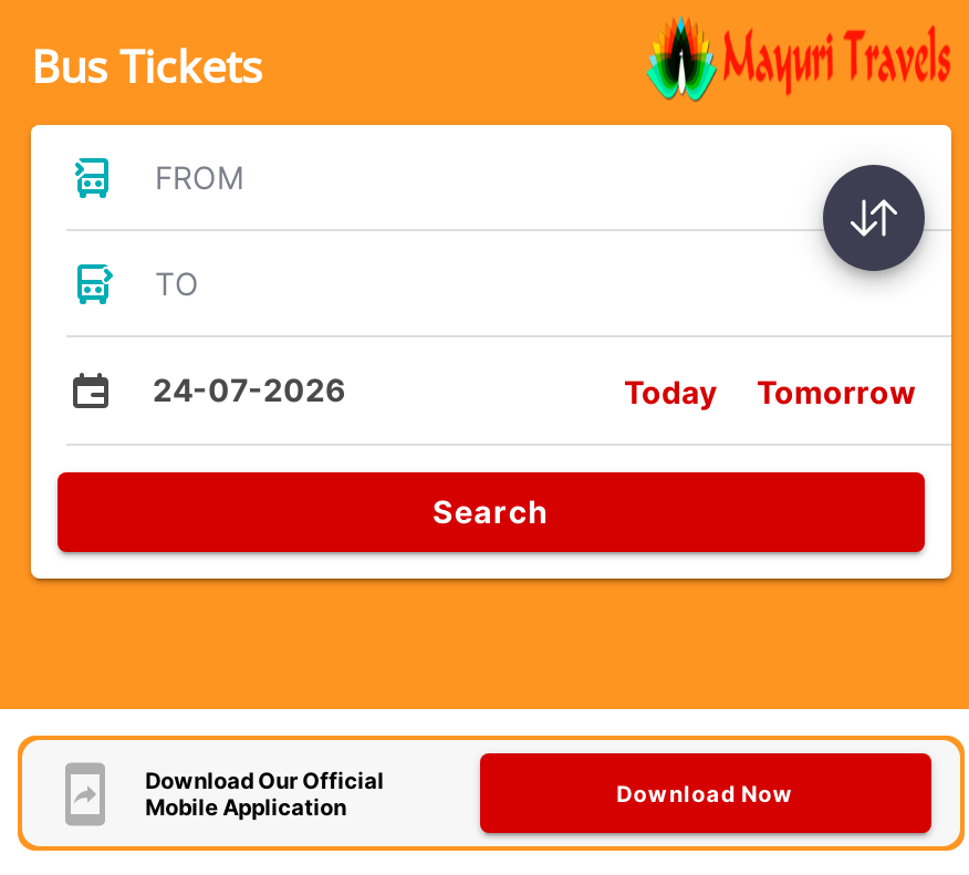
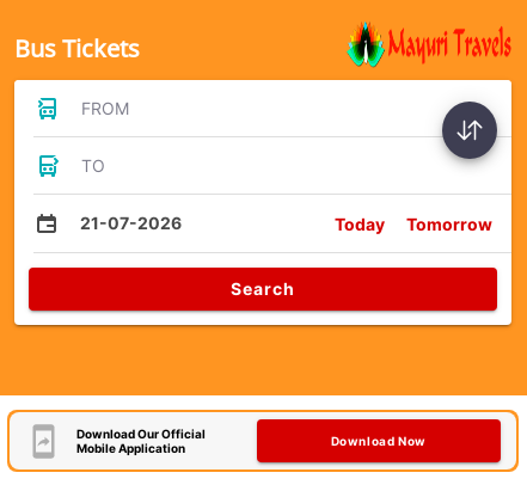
- 24-07-2026
+ 21-07-2026
